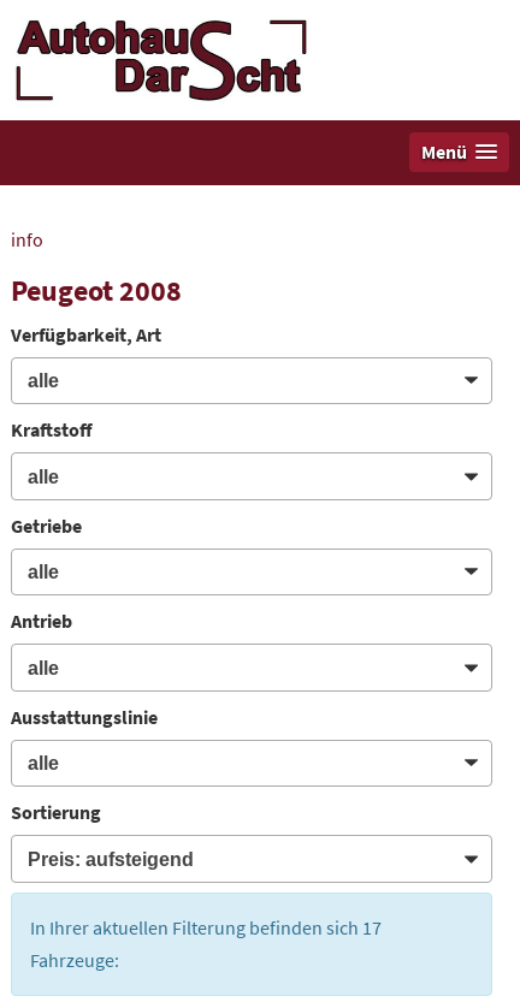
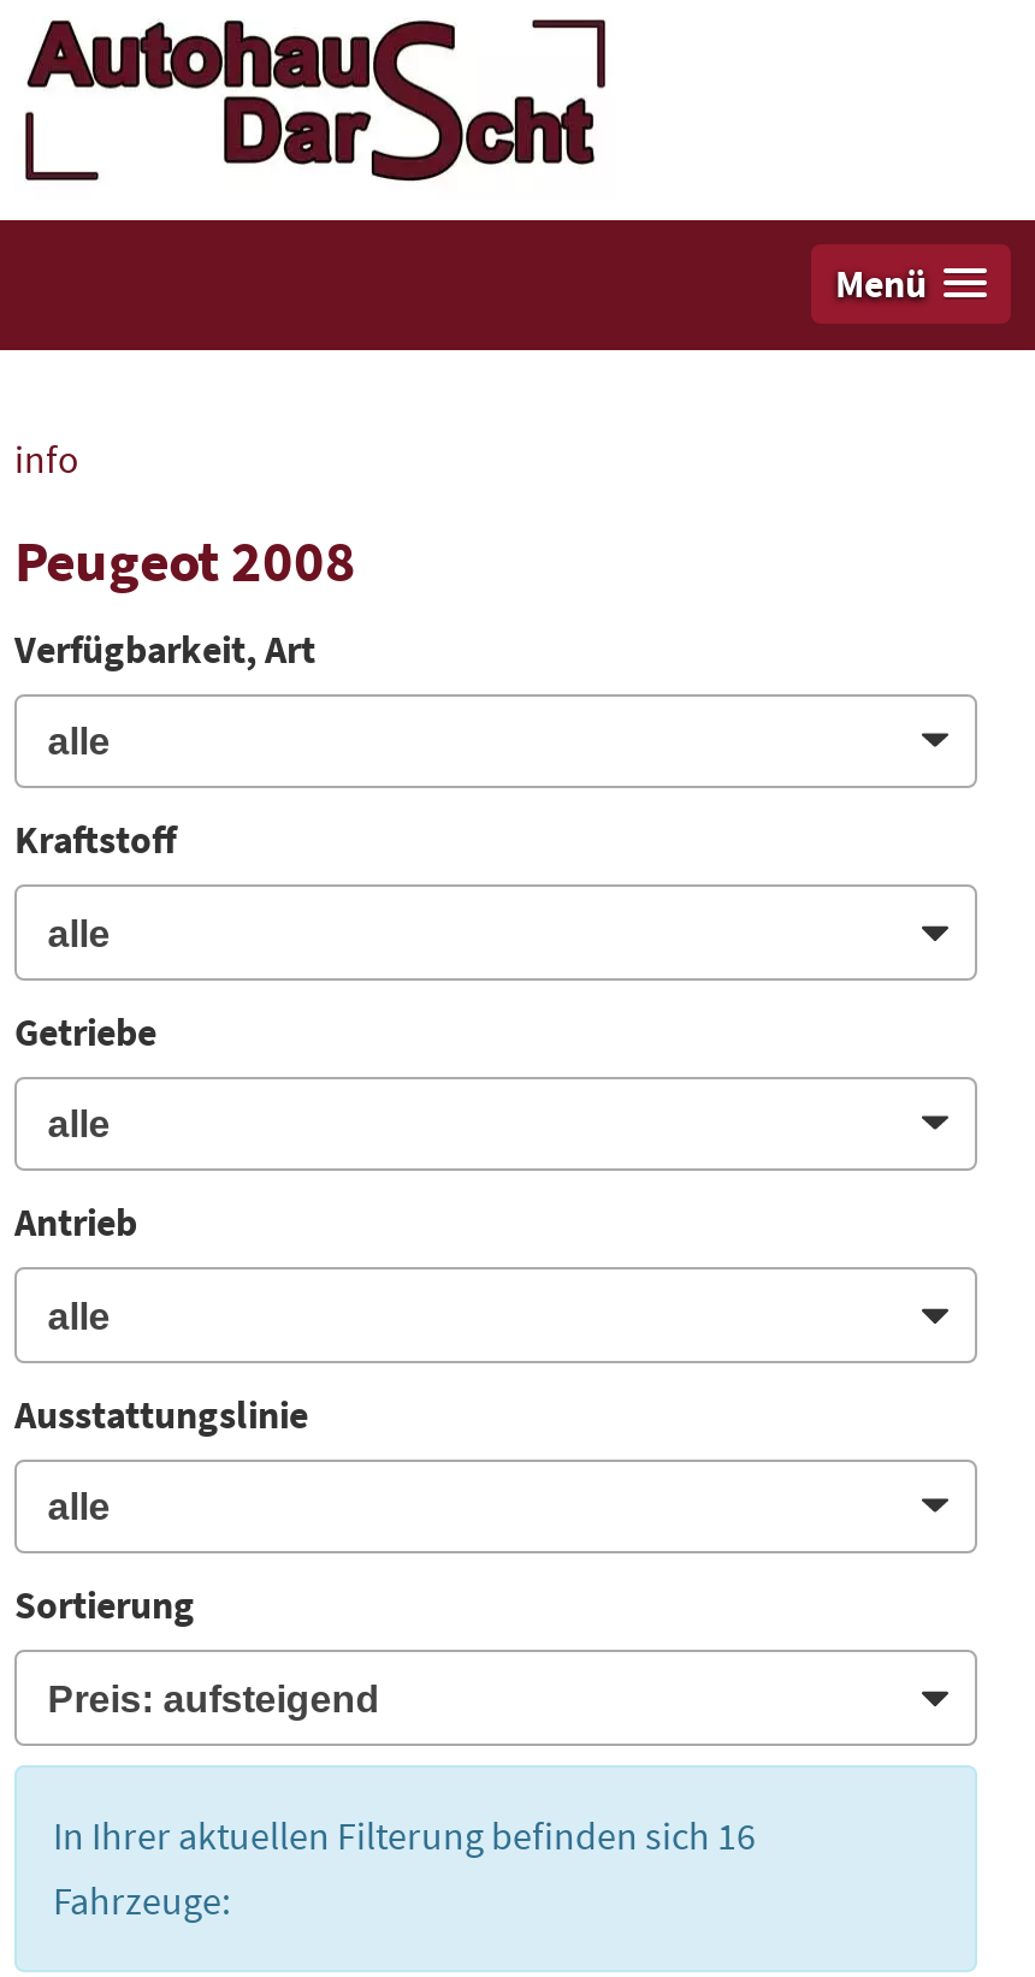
- In Ihrer aktuellen Filterung befinden sich 17
+ In Ihrer aktuellen Filterung befinden sich 16
